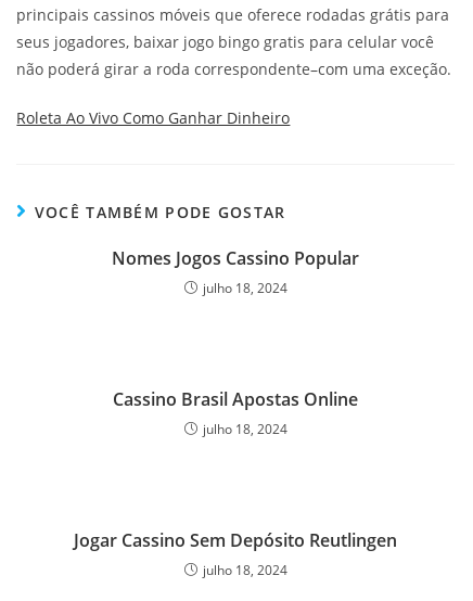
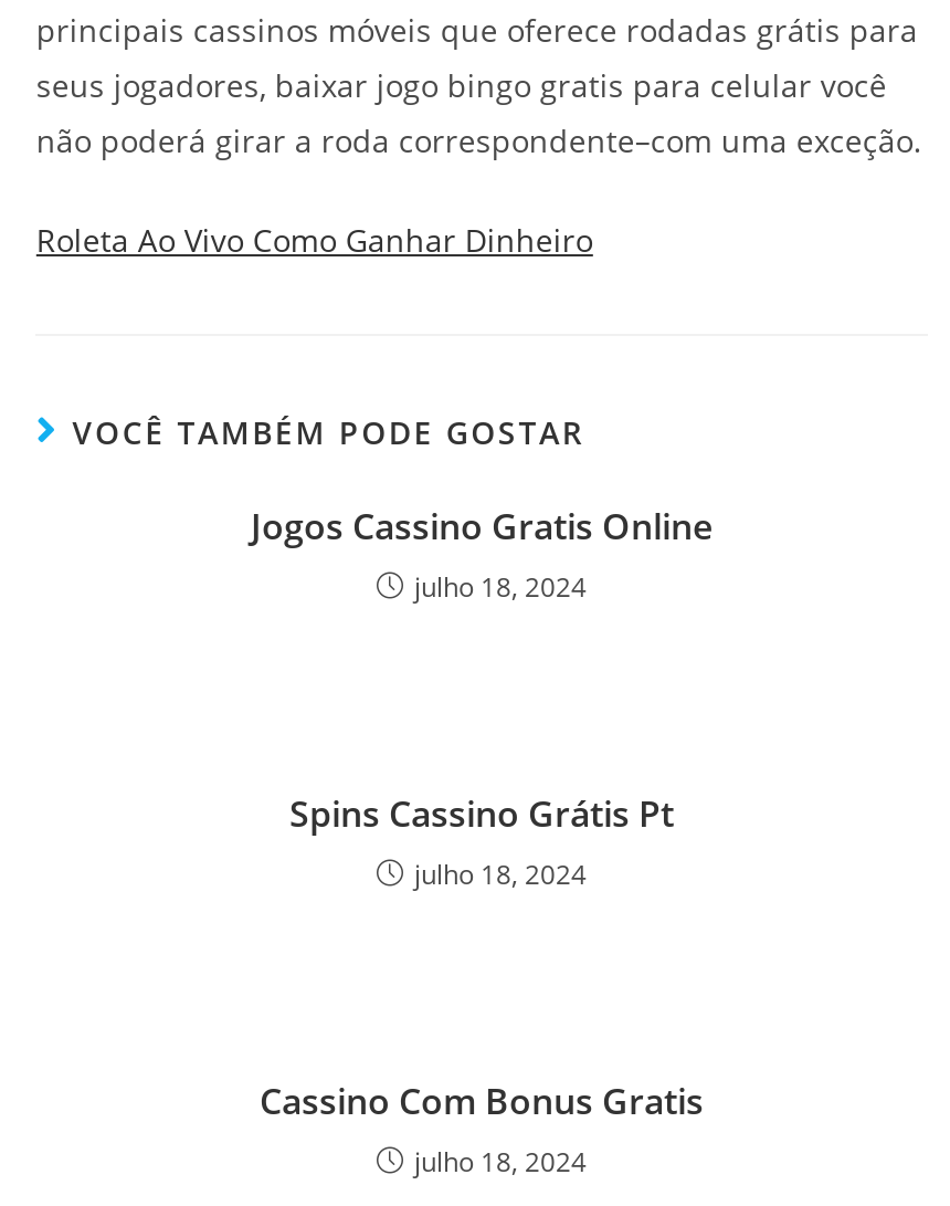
- Nomes Jogos Cassino Popular
+ Jogos Cassino Gratis Online

- Cassino Brasil Apostas Online
+ Spins Cassino Grátis Pt

- Jogar Cassino Sem Depósito Reutlingen
+ Cassino Com Bonus Gratis
